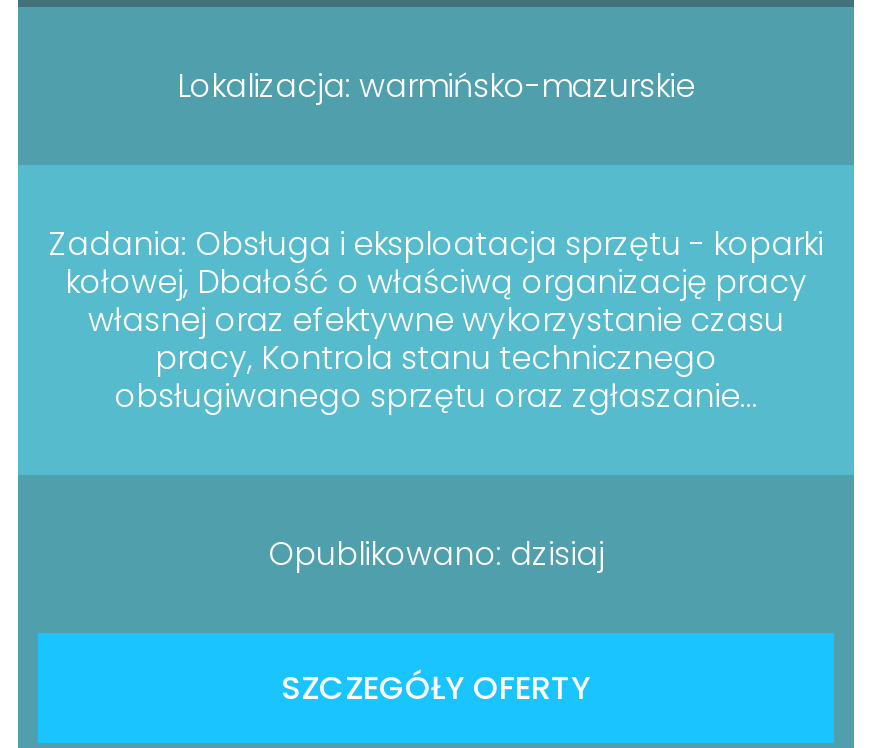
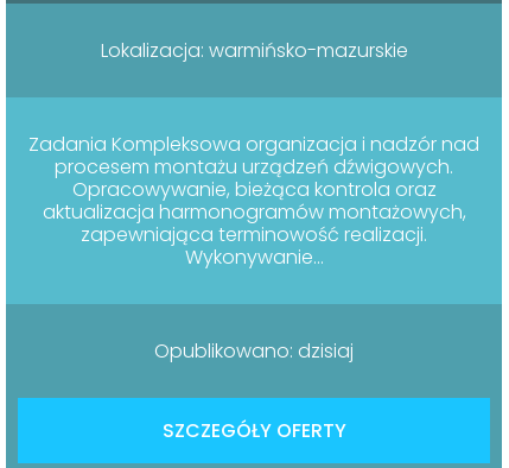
- Zadania: Obsługa i eksploatacja sprzętu - koparki
- kołowej, Dbałość o właściwą organizację pracy
- własnej oraz efektywne wykorzystanie czasu
- pracy, Kontrola stanu technicznego
- obsługiwanego sprzętu oraz zgłaszanie...
+ Zadania Kompleksowa organizacja i nadzór nad
+ procesem montażu urządzeń dźwigowych.
+ Opracowywanie, bieżąca kontrola oraz
+ aktualizacja harmonogramów montażowych,
+ zapewniająca terminowość realizacji.
+ Wykonywanie...
